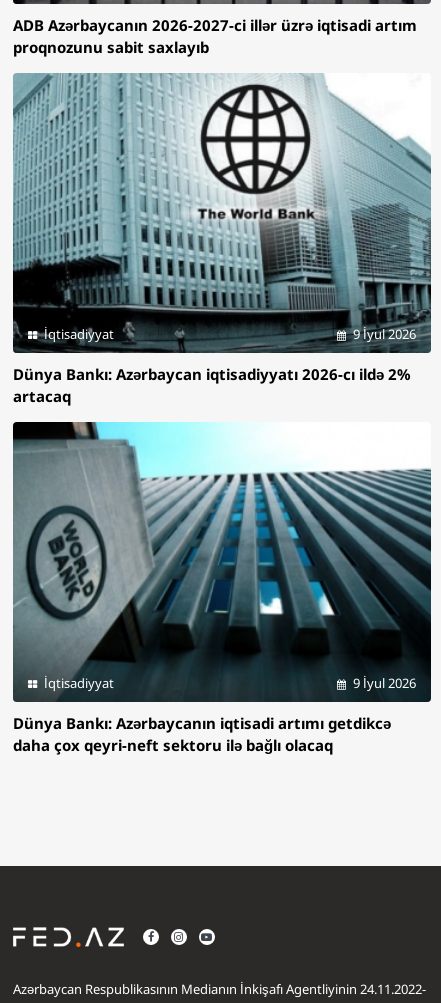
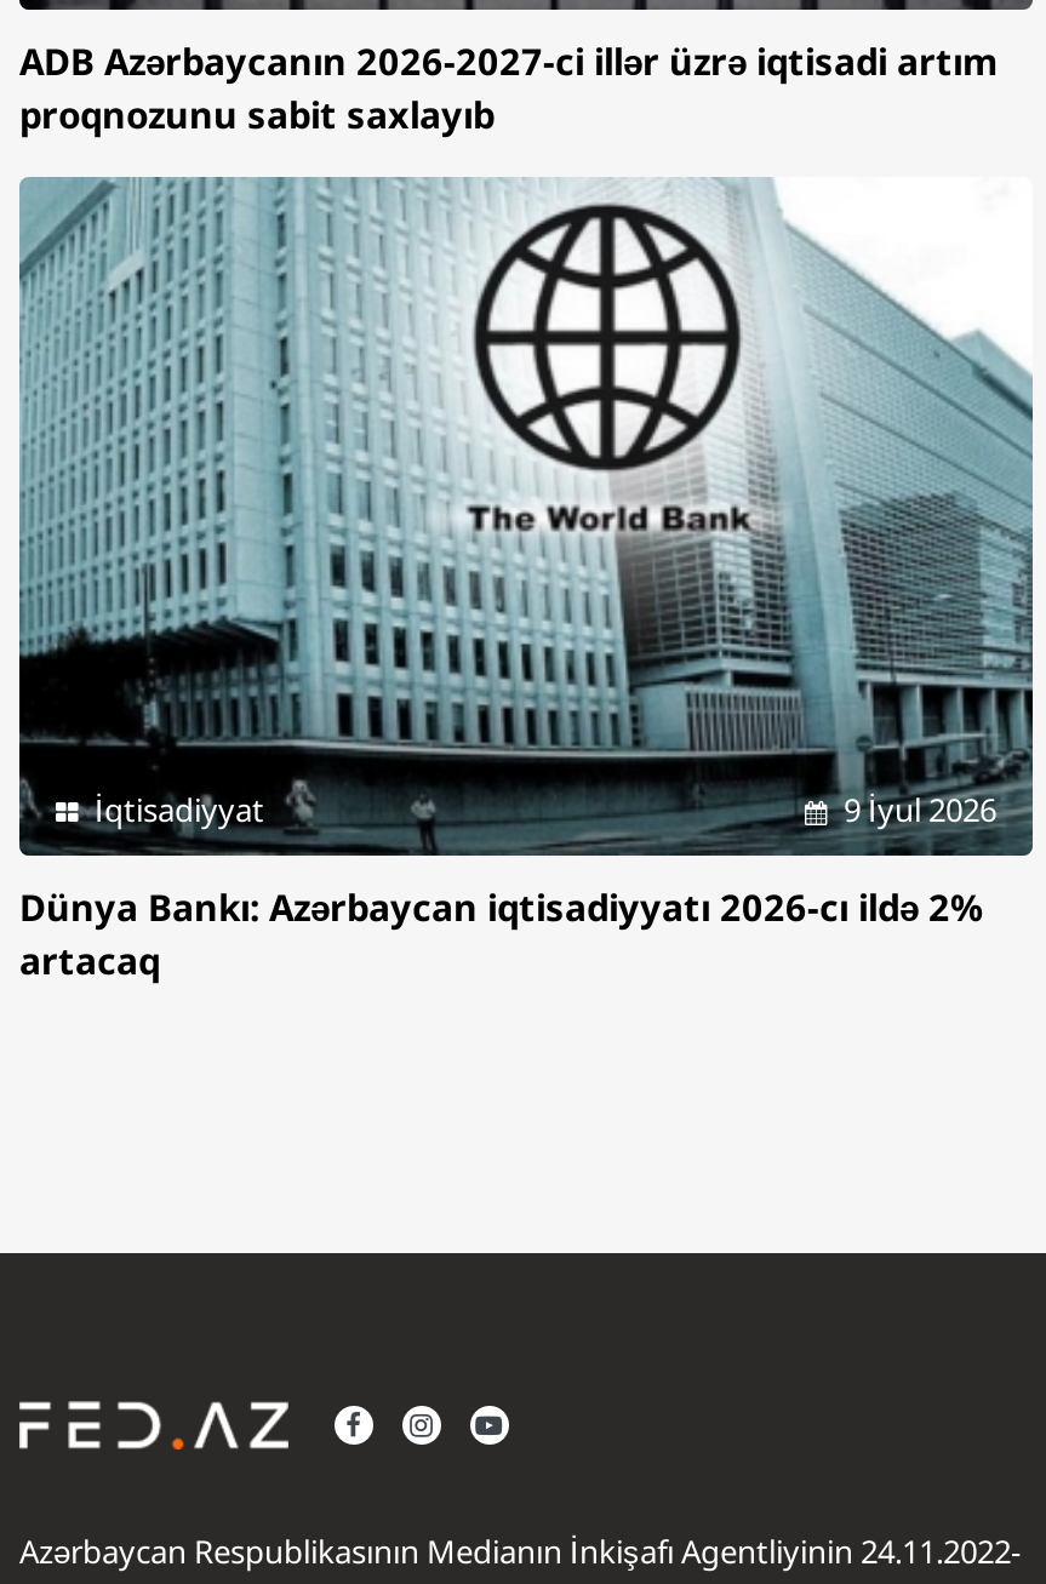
- [image]
- İqtisadiyyat
- 9 İyul 2026
- Dünya Bankı: Azərbaycanın iqtisadi artımı getdikcə
- daha çox qeyri-neft sektoru ilə bağlı olacaq
